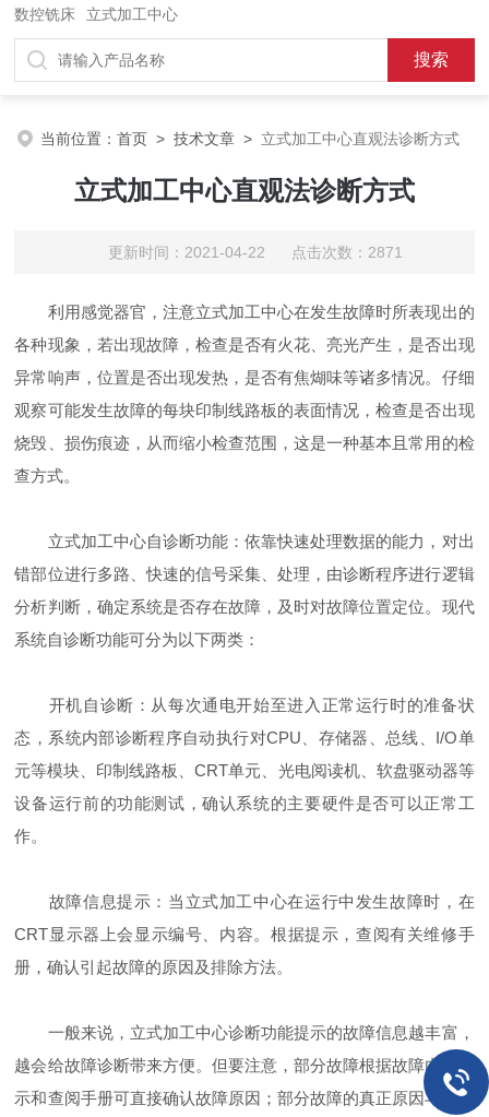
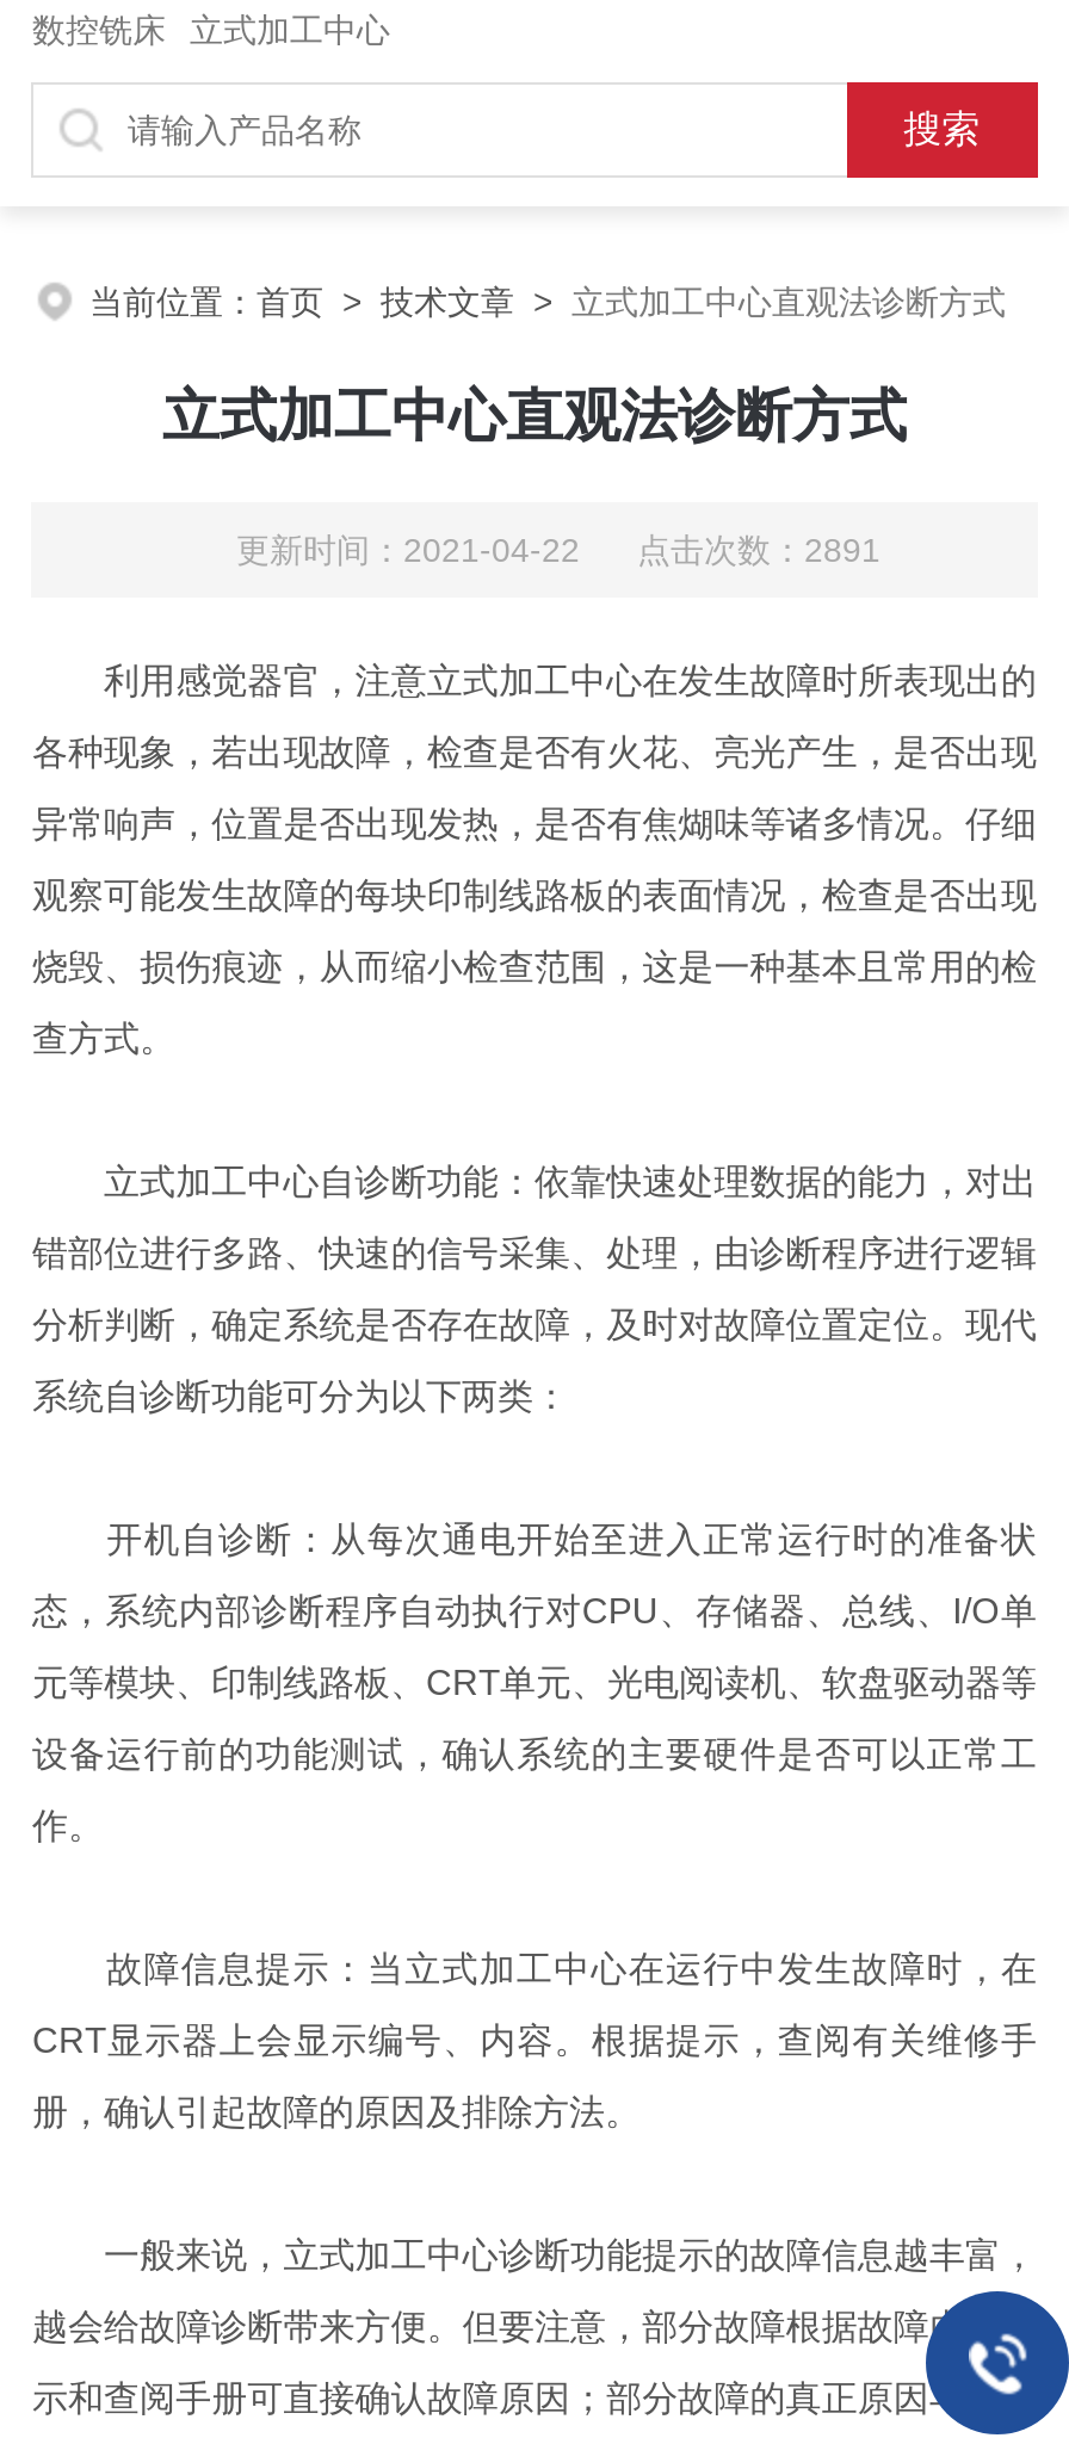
- 更新时间：2021-04-22 点击次数：2871
+ 更新时间：2021-04-22 点击次数：2891
